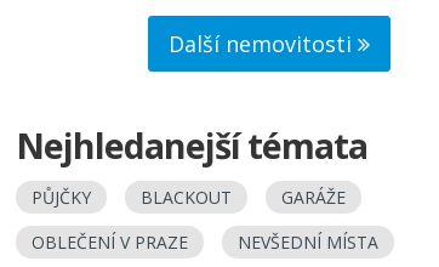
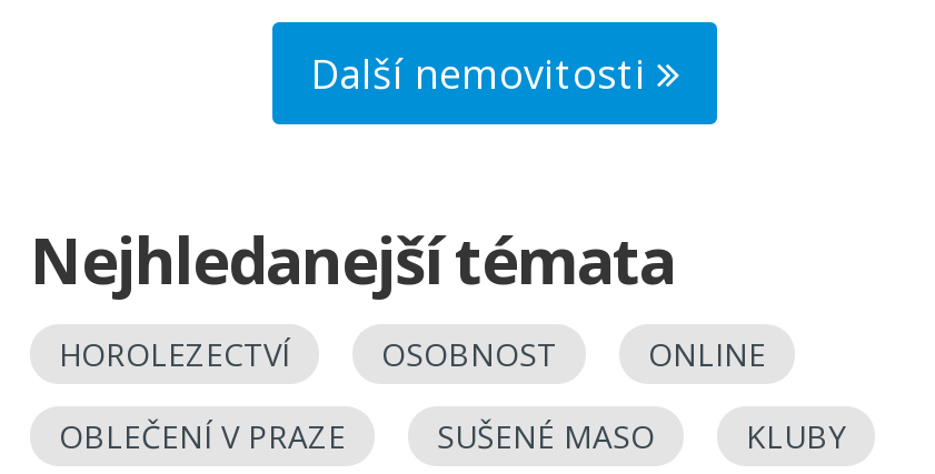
- PŮJČKY
- BLACKOUT
- GARÁŽE
+ HOROLEZECTVÍ
+ OSOBNOST
+ ONLINE

- NEVŠEDNÍ MÍSTA
+ SUŠENÉ MASO
+ KLUBY
